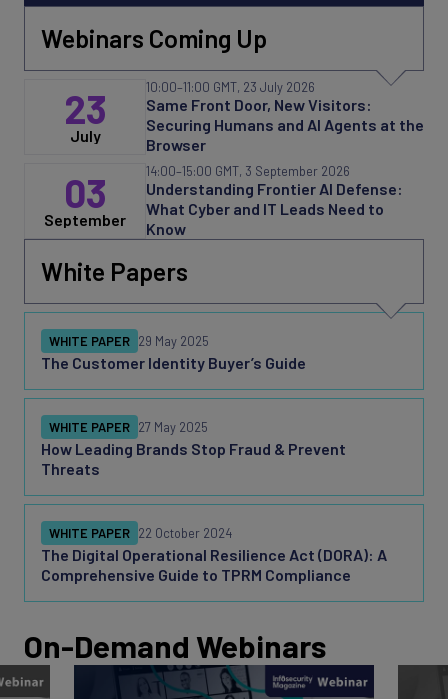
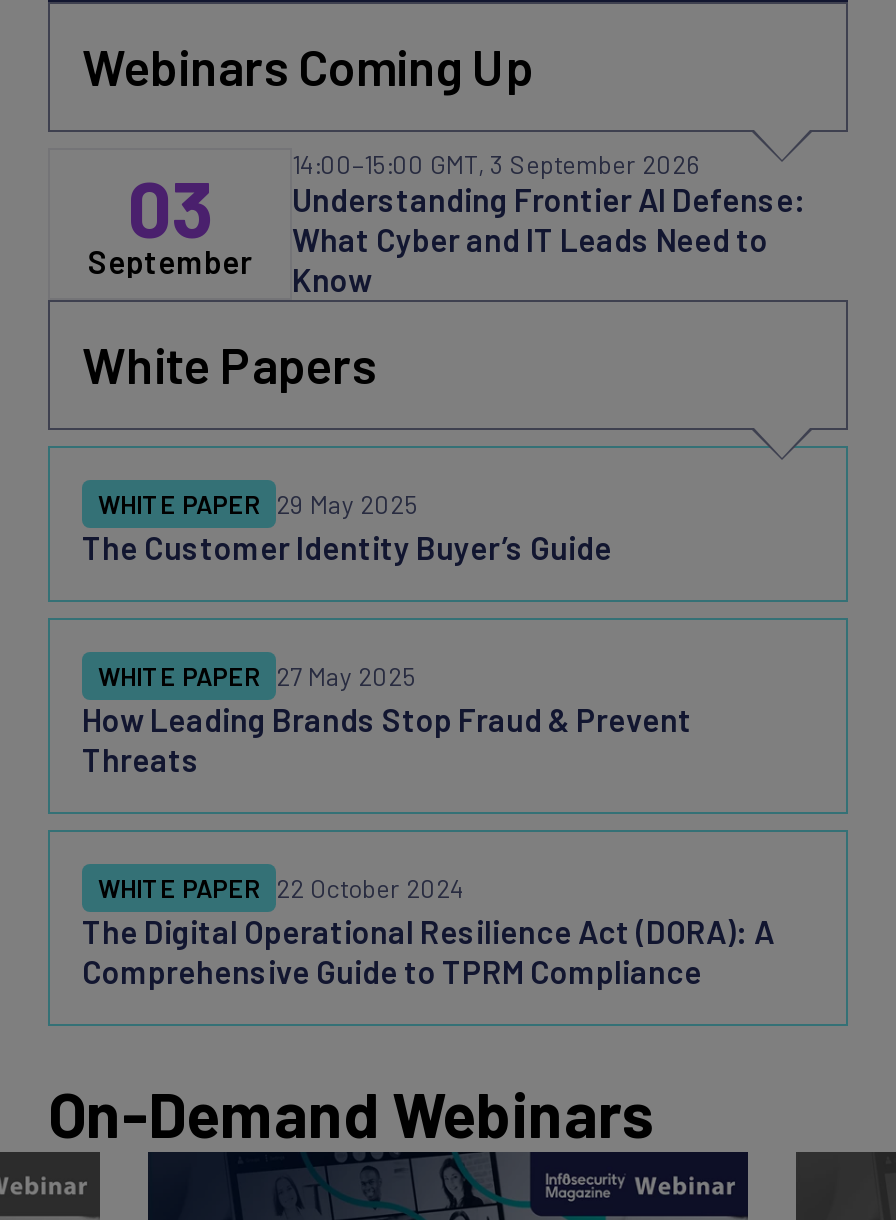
- 10:00–11:00 GMT, 23 July 2026
- 23
- July

- Same Front Door, New Visitors:
- Securing Humans and AI Agents at the
- Browser
